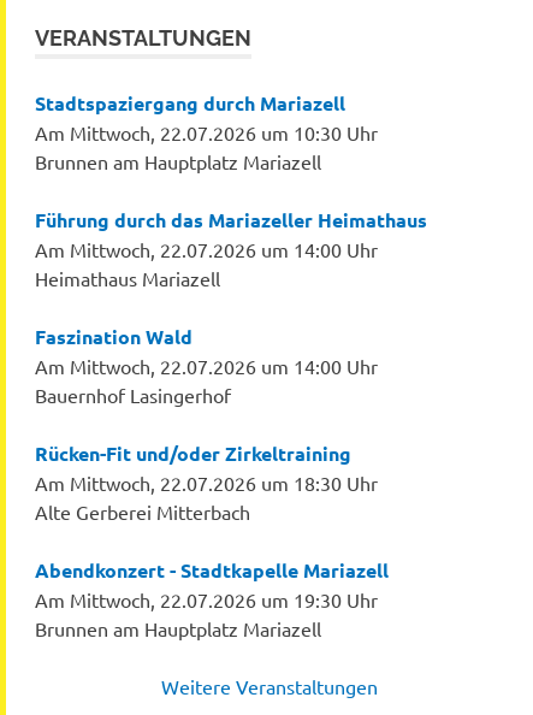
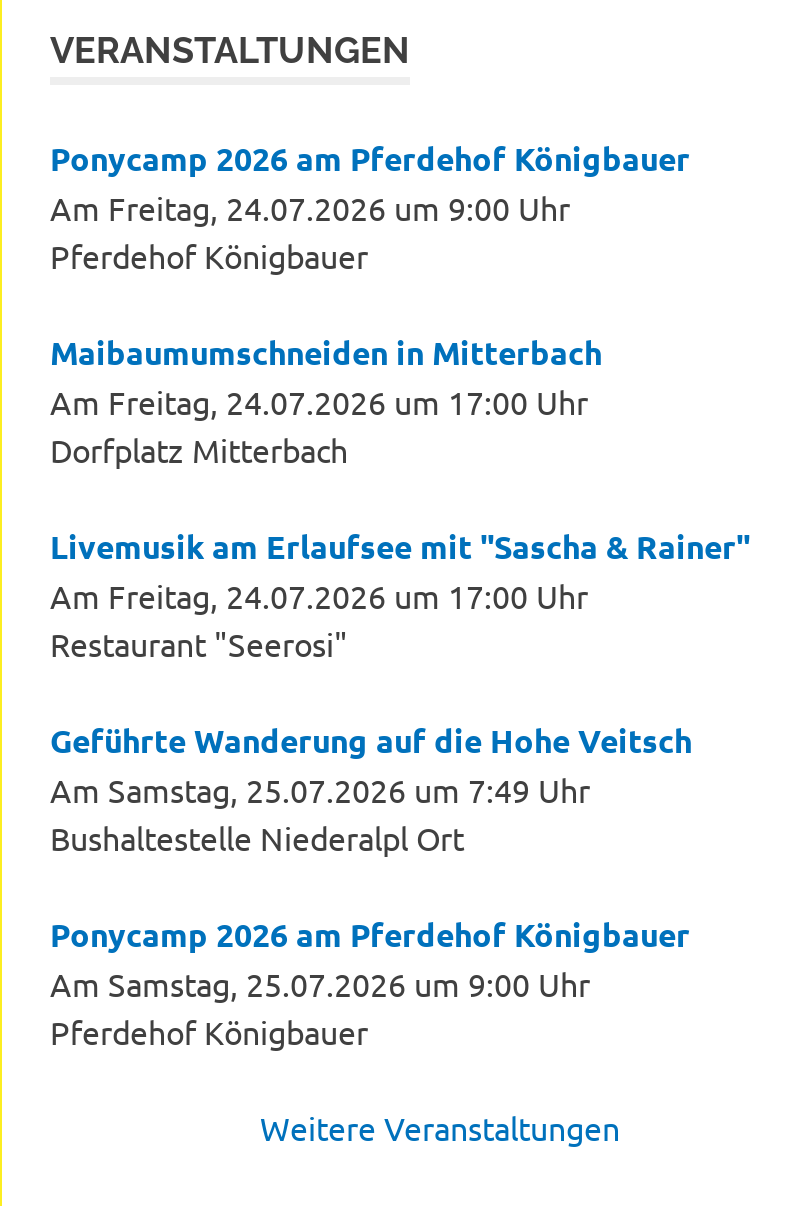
- Stadtspaziergang durch Mariazell
- Am Mittwoch, 22.07.2026 um 10:30 Uhr
- Brunnen am Hauptplatz Mariazell
+ Ponycamp 2026 am Pferdehof Königbauer
+ Am Freitag, 24.07.2026 um 9:00 Uhr
+ Pferdehof Königbauer

- Führung durch das Mariazeller Heimathaus
- Am Mittwoch, 22.07.2026 um 14:00 Uhr
- Heimathaus Mariazell
+ Maibaumumschneiden in Mitterbach
+ Am Freitag, 24.07.2026 um 17:00 Uhr
+ Dorfplatz Mitterbach

- Faszination Wald
- Am Mittwoch, 22.07.2026 um 14:00 Uhr
- Bauernhof Lasingerhof
+ Livemusik am Erlaufsee mit "Sascha & Rainer"
+ Am Freitag, 24.07.2026 um 17:00 Uhr
+ Restaurant "Seerosi"

- Rücken-Fit und/oder Zirkeltraining
- Am Mittwoch, 22.07.2026 um 18:30 Uhr
- Alte Gerberei Mitterbach
+ Geführte Wanderung auf die Hohe Veitsch
+ Am Samstag, 25.07.2026 um 7:49 Uhr
+ Bushaltestelle Niederalpl Ort

- Abendkonzert - Stadtkapelle Mariazell
- Am Mittwoch, 22.07.2026 um 19:30 Uhr
- Brunnen am Hauptplatz Mariazell
+ Ponycamp 2026 am Pferdehof Königbauer
+ Am Samstag, 25.07.2026 um 9:00 Uhr
+ Pferdehof Königbauer
